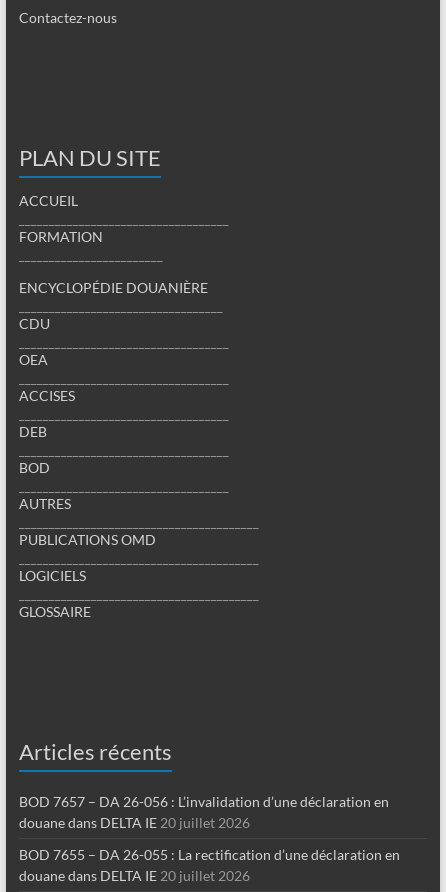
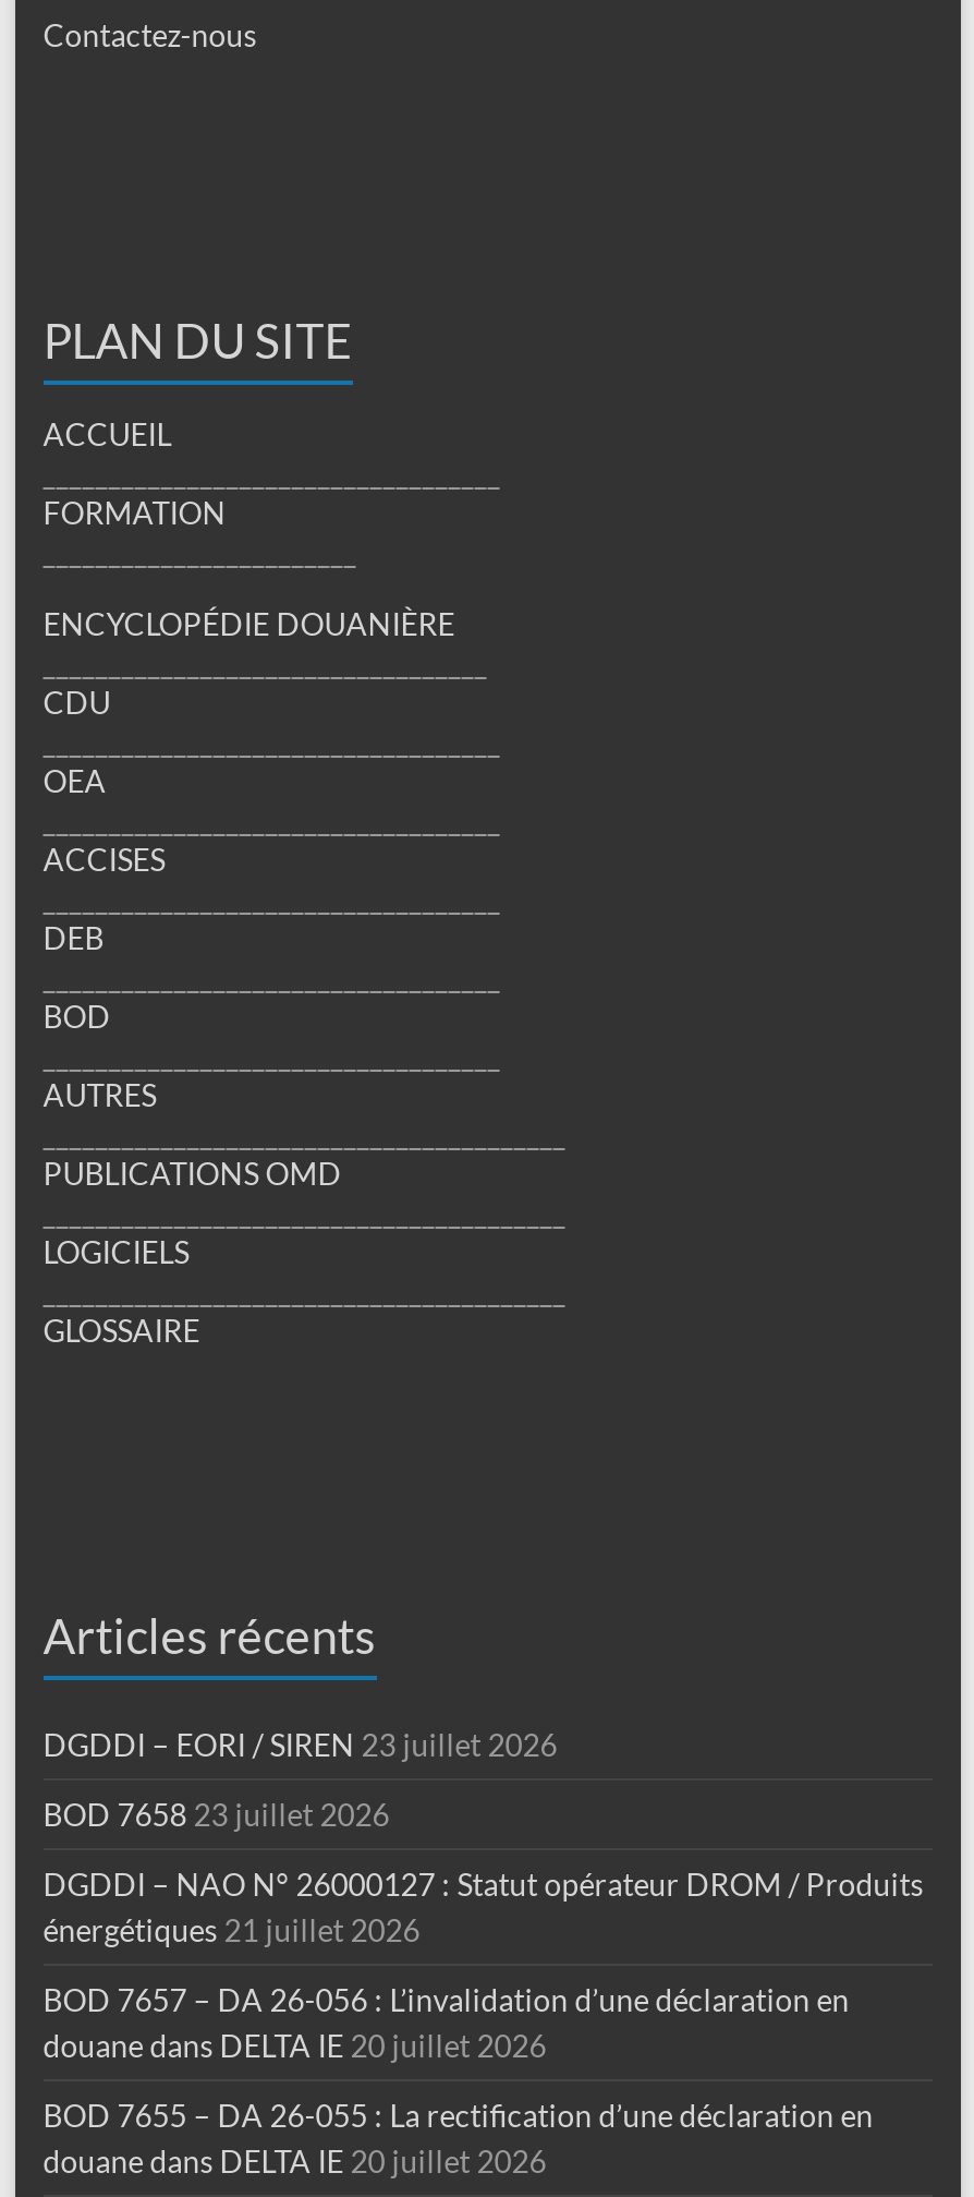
+ DGDDI – EORI / SIREN 23 juillet 2026
+ BOD 7658 23 juillet 2026
+ DGDDI – NAO N° 26000127 : Statut opérateur DROM / Produits
+ énergétiques 21 juillet 2026
